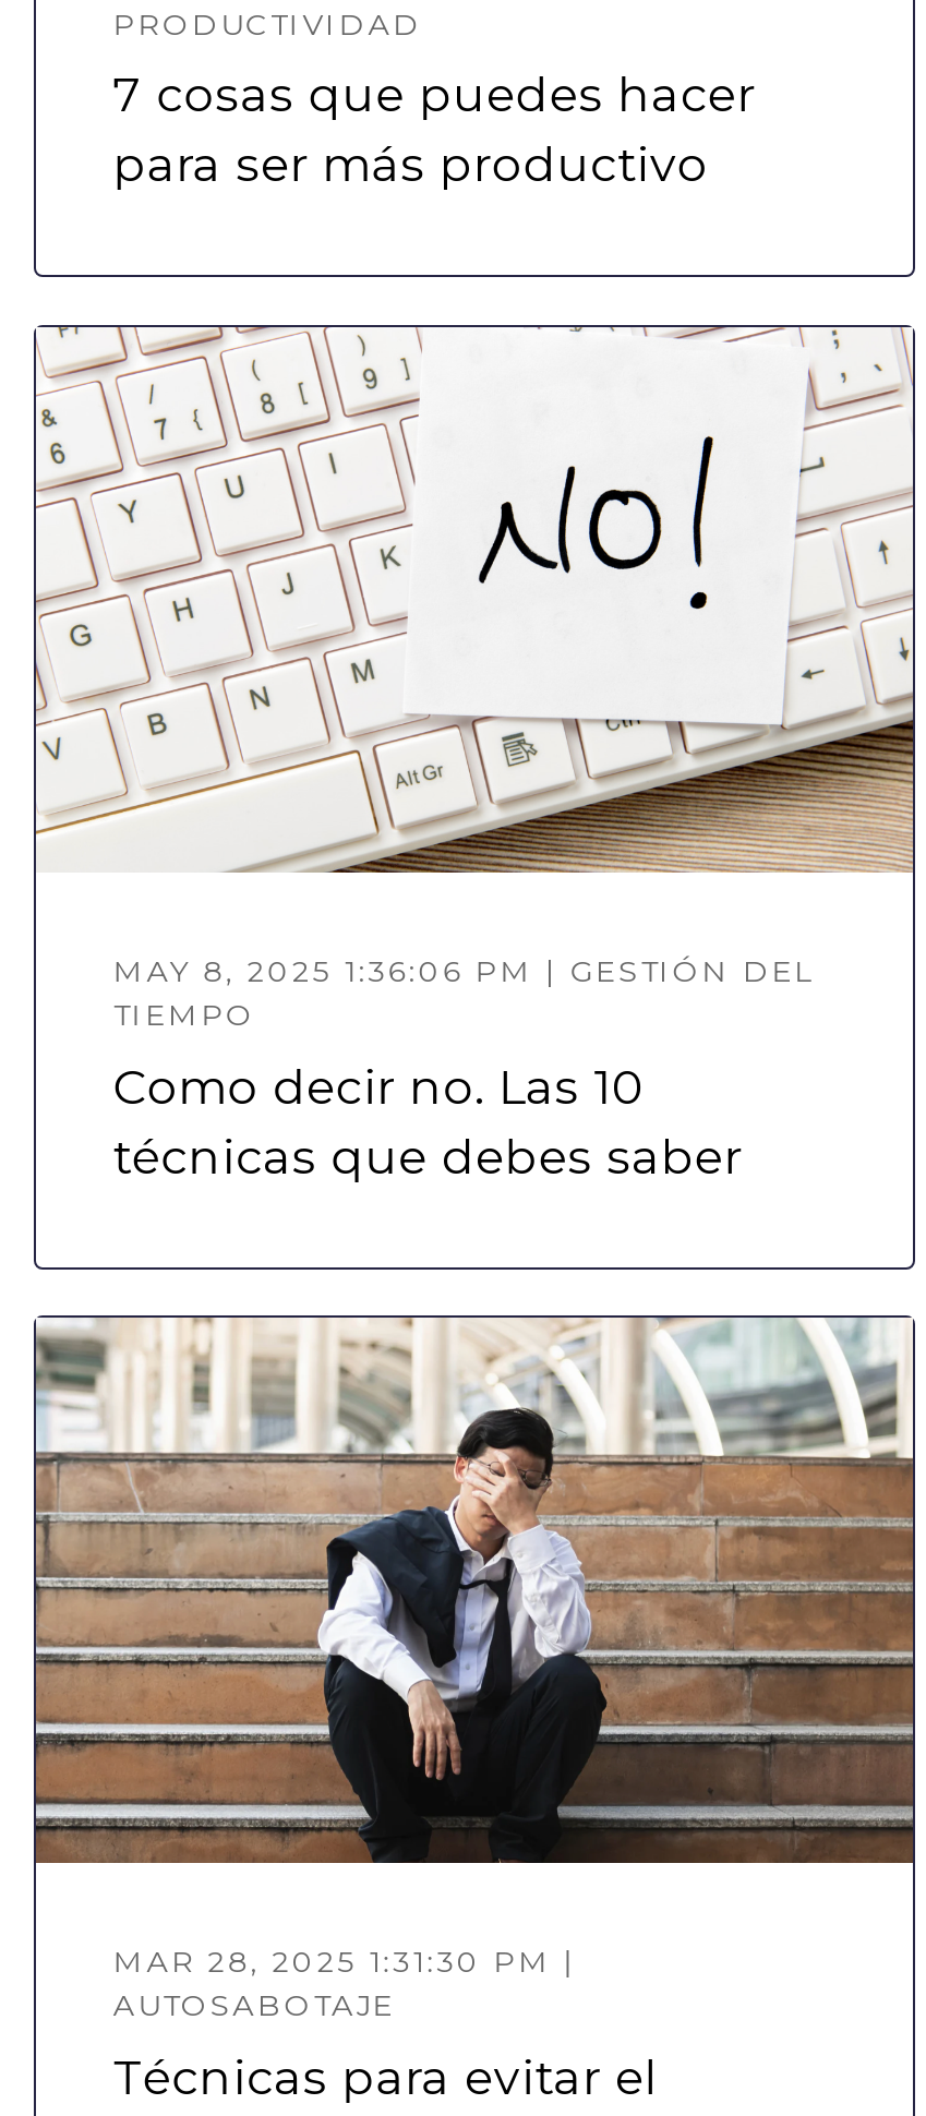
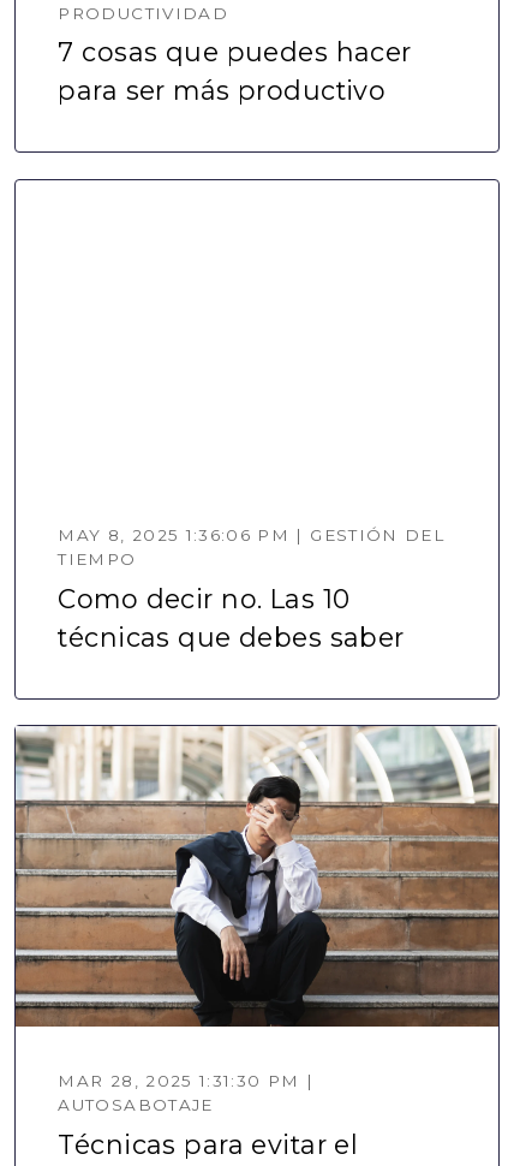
- [image]
